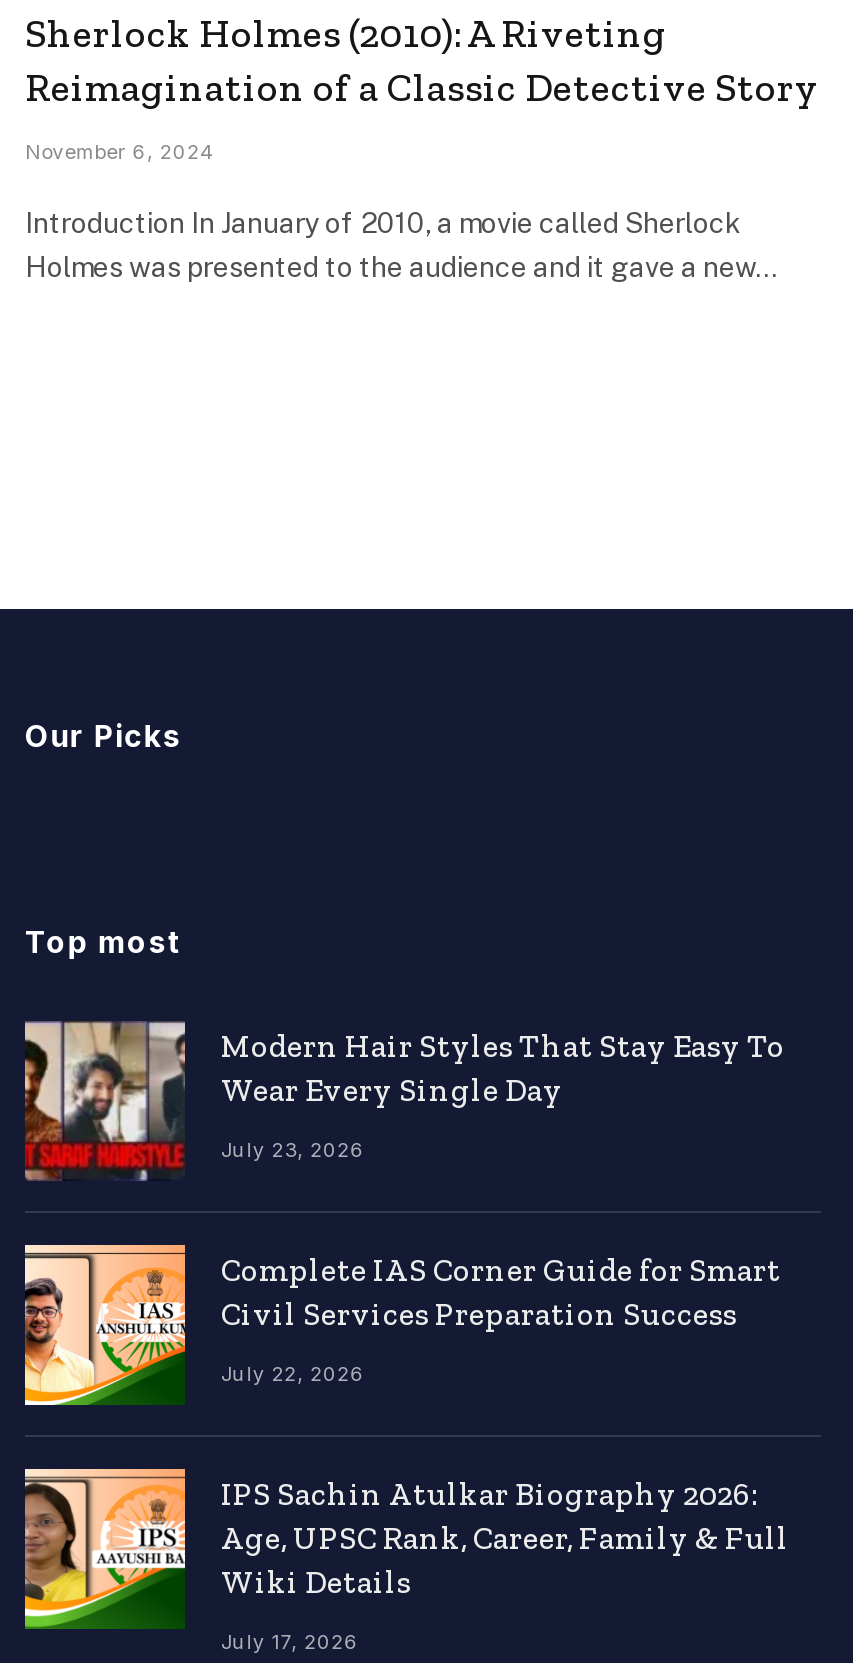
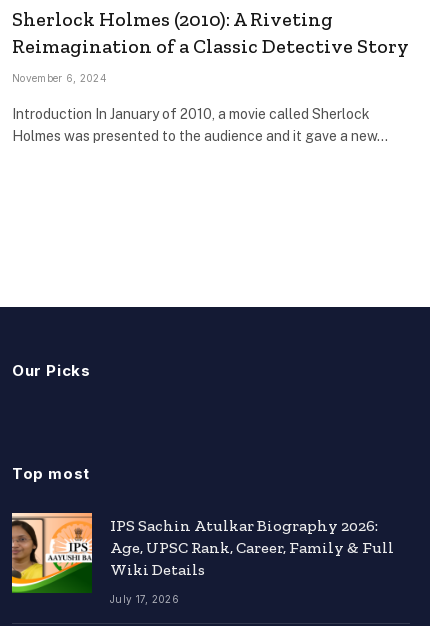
- [image]
- Modern Hair Styles That Stay Easy To
- Wear Every Single Day
- July 23, 2026
- Complete IAS Corner Guide for Smart
- Civil Services Preparation Success
- July 22, 2026

- [image]
